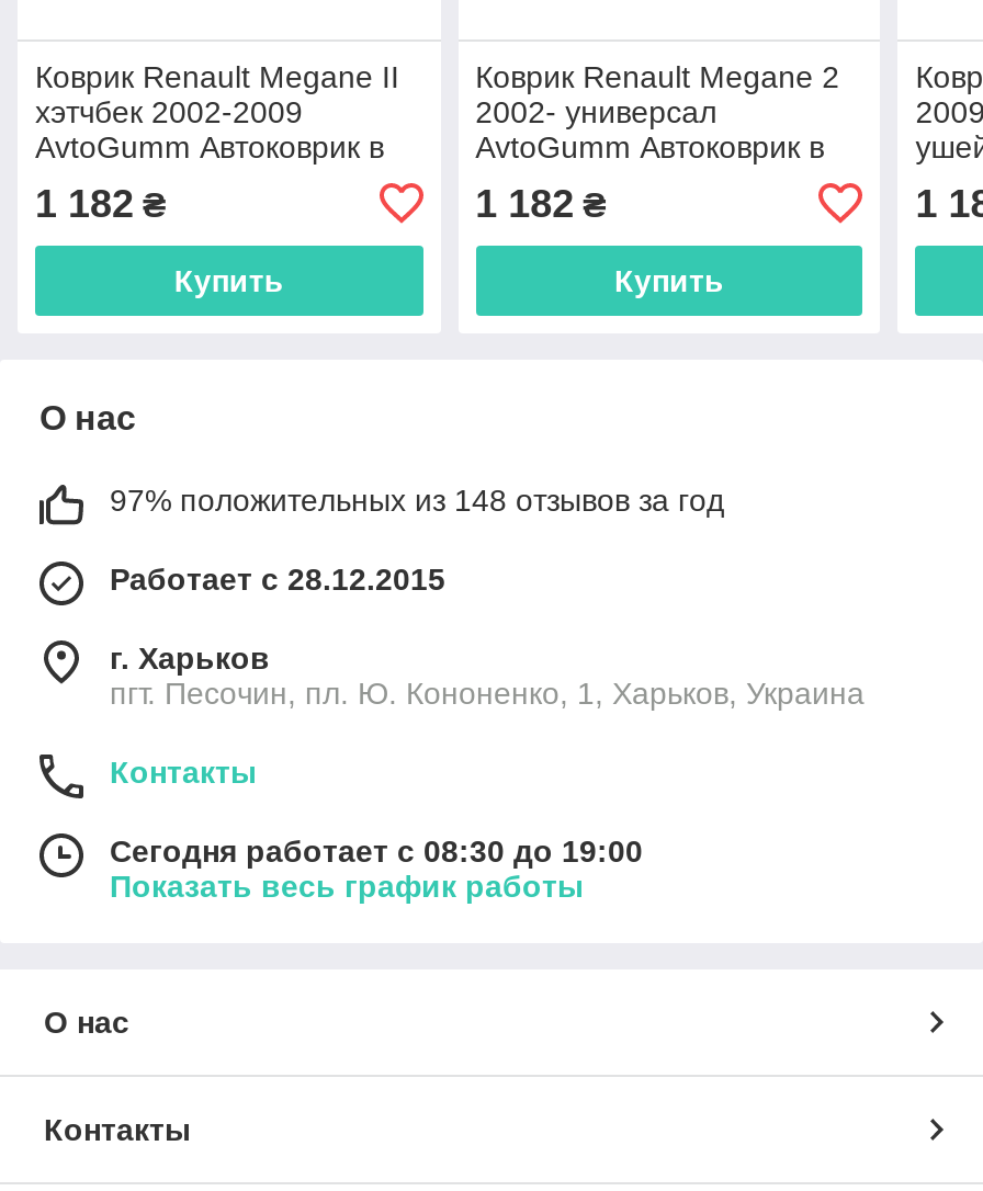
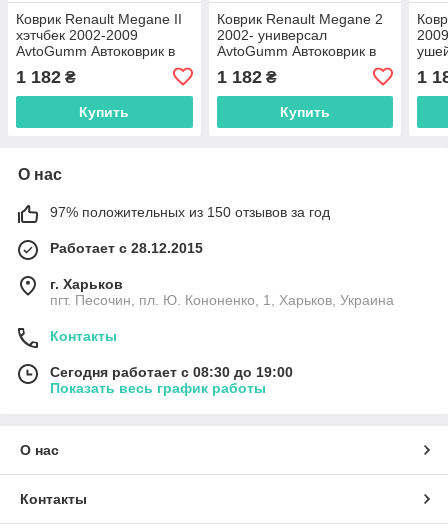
- 97% положительных из 148 отзывов за год
+ 97% положительных из 150 отзывов за год
